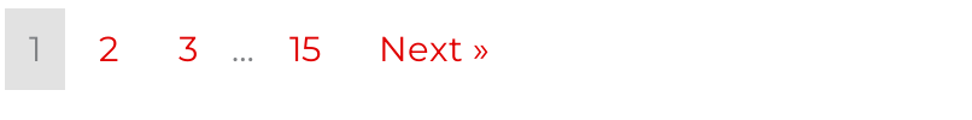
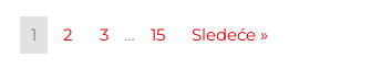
- Next »
+ Sledeće »
